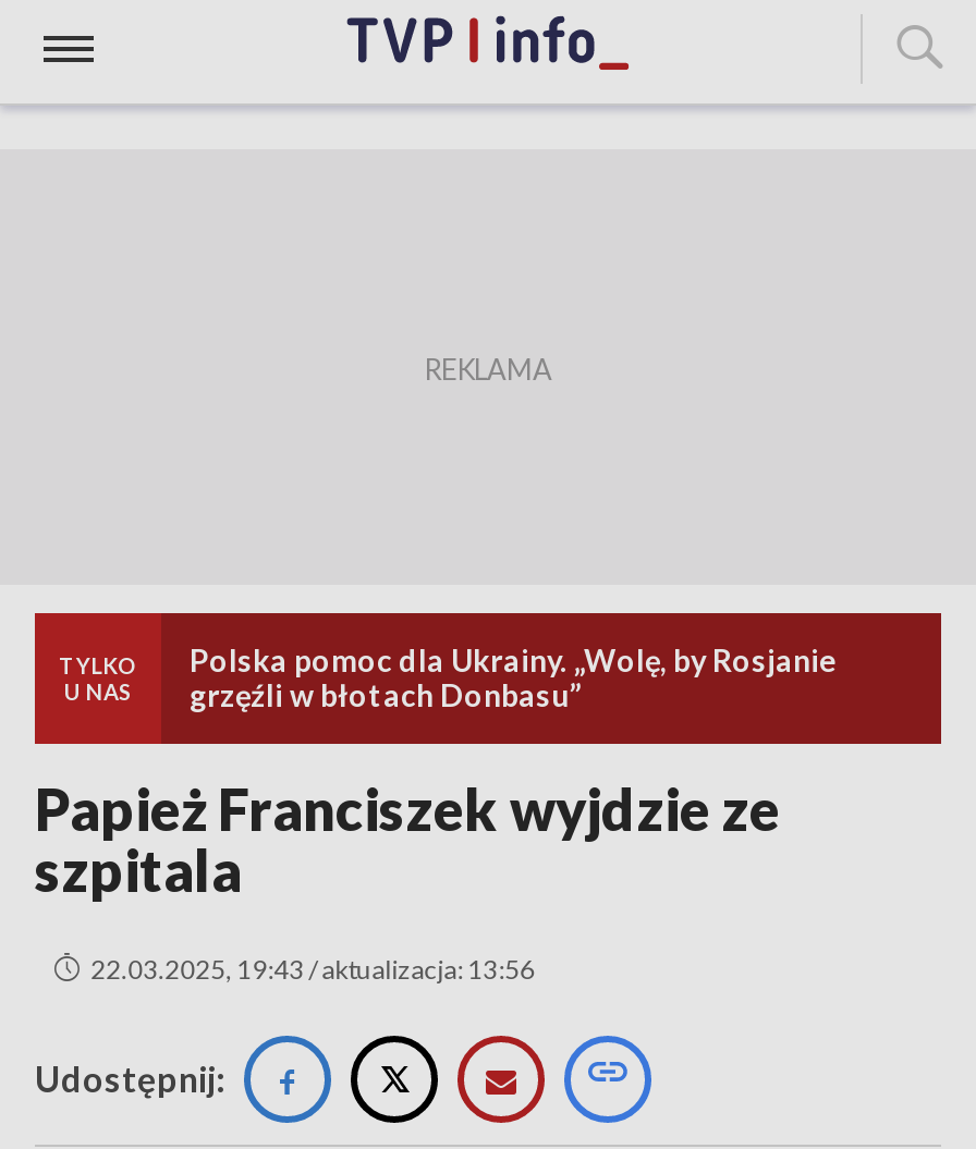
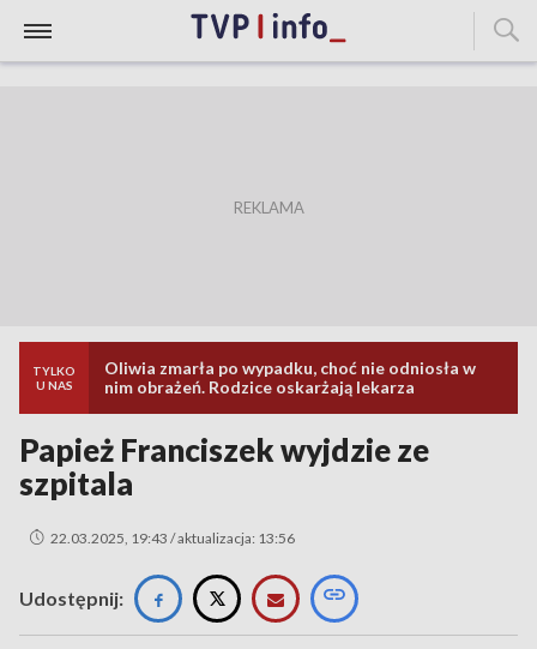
- Polska pomoc dla Ukrainy. „Wolę, by Rosjanie
- grzęźli w błotach Donbasu”
+ Oliwia zmarła po wypadku, choć nie odniosła w
+ nim obrażeń. Rodzice oskarżają lekarza
